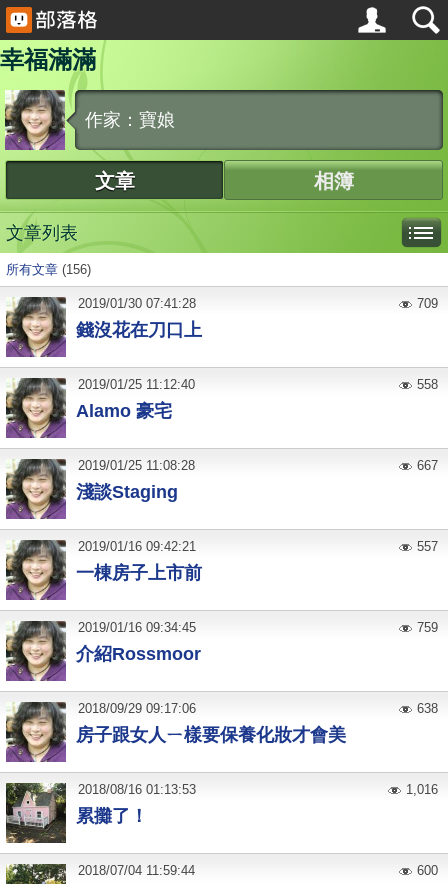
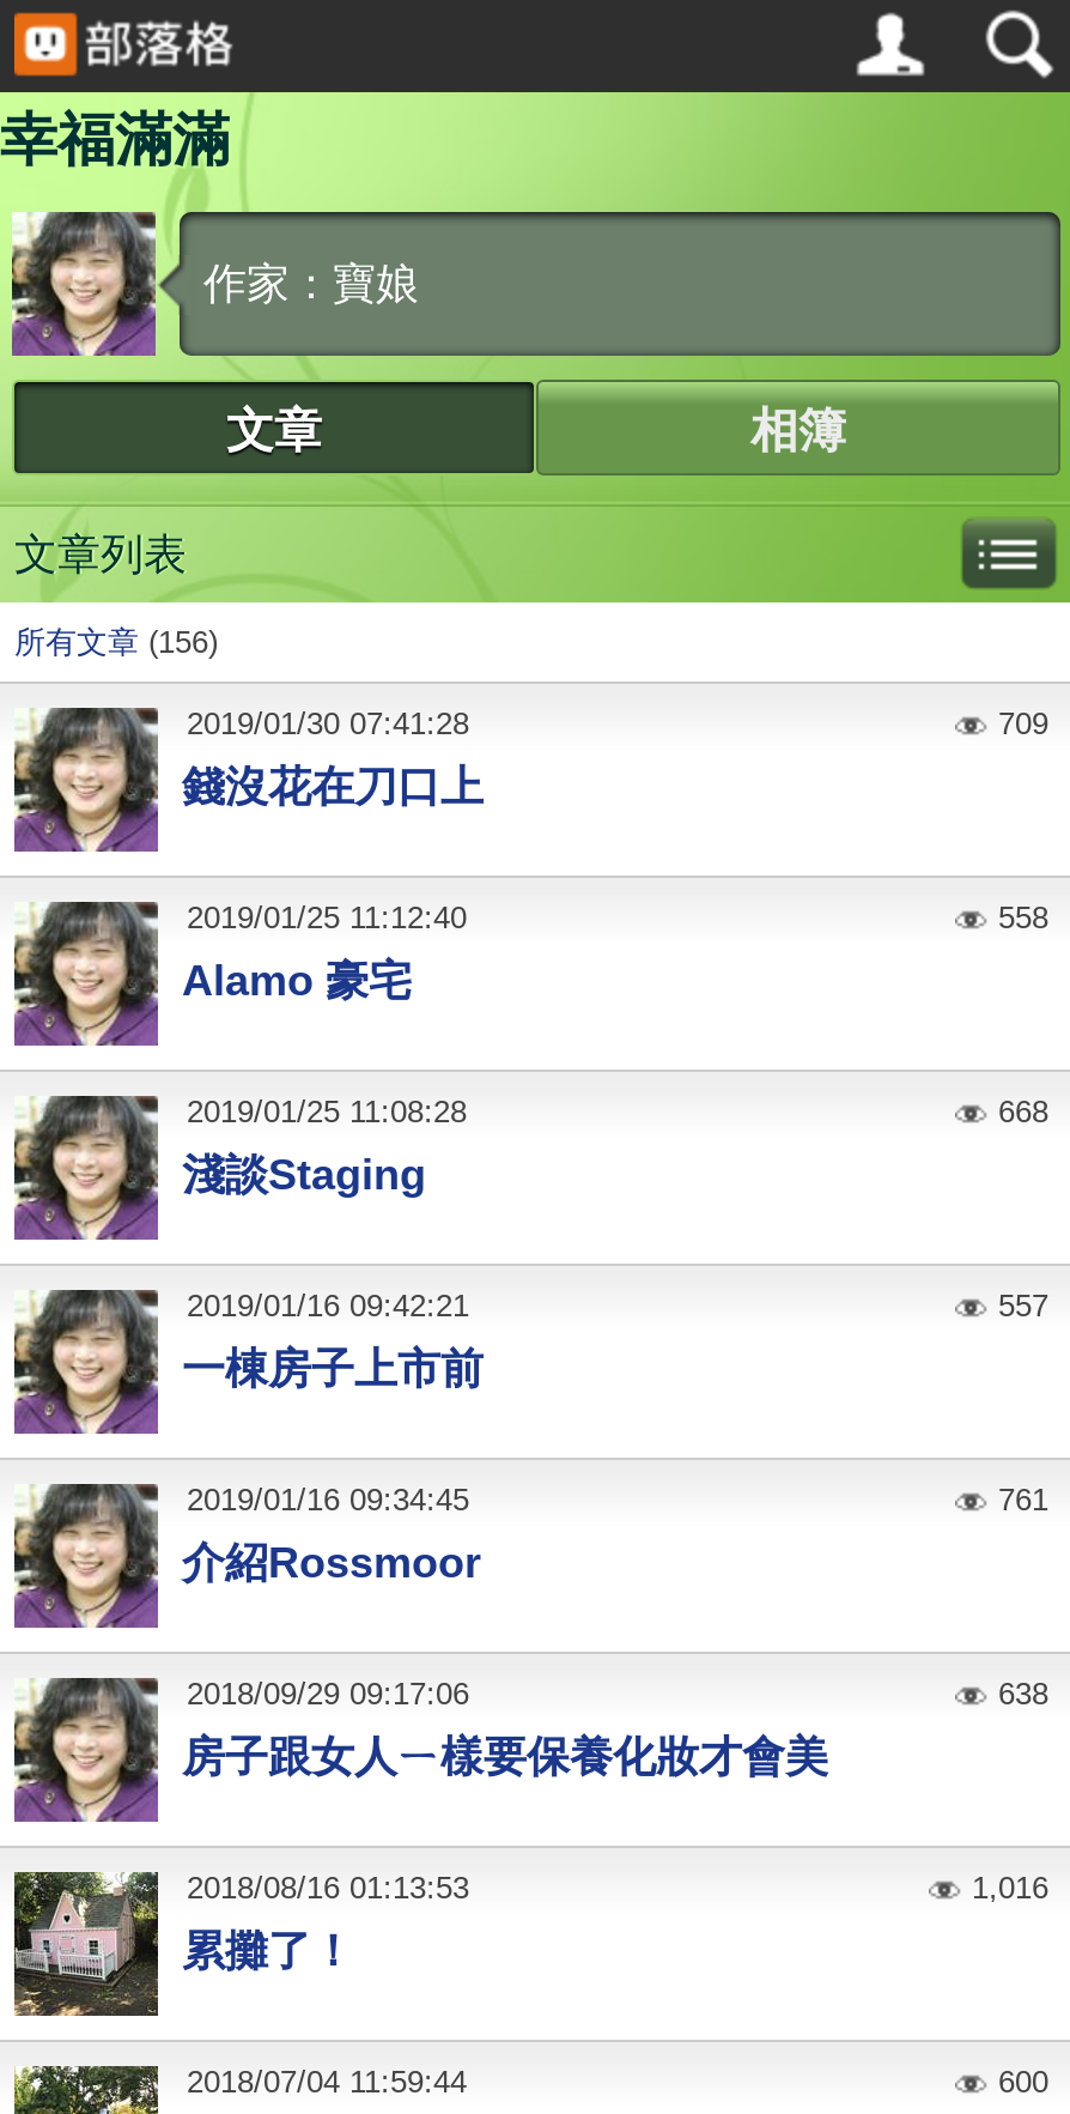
- 667
+ 668

- 759
+ 761
